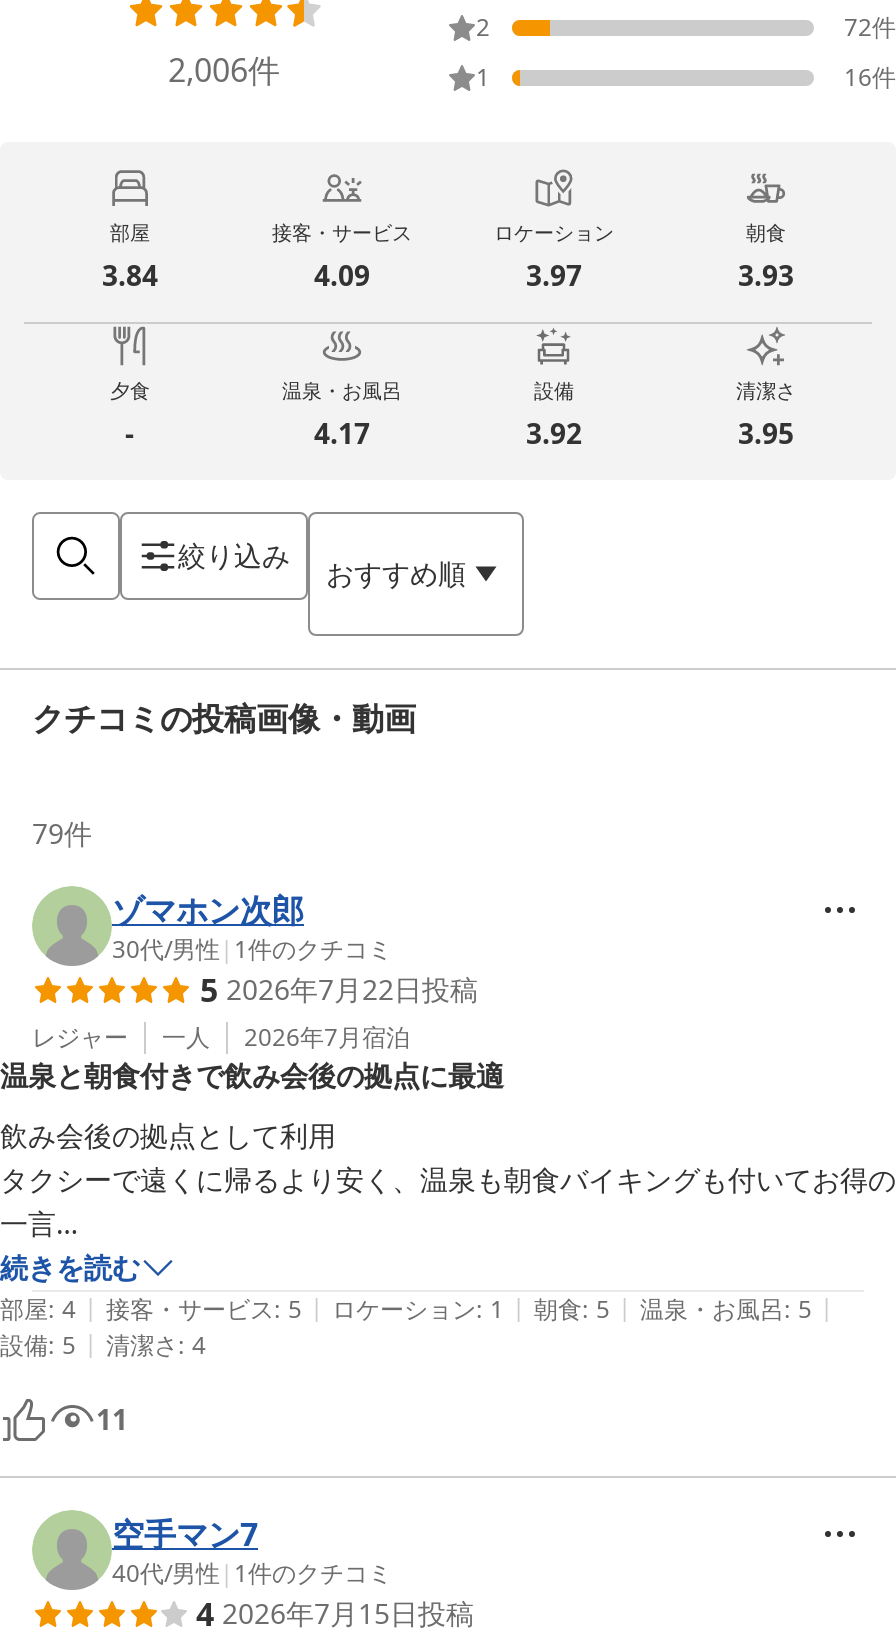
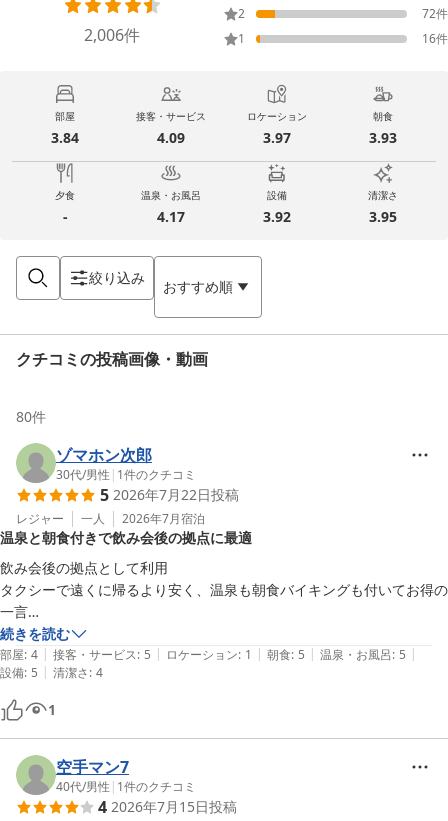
- 79件
+ 80件

- 11
+ 1
